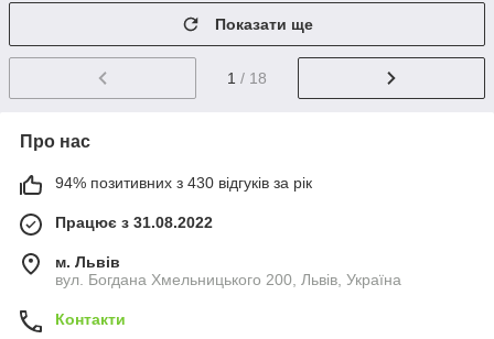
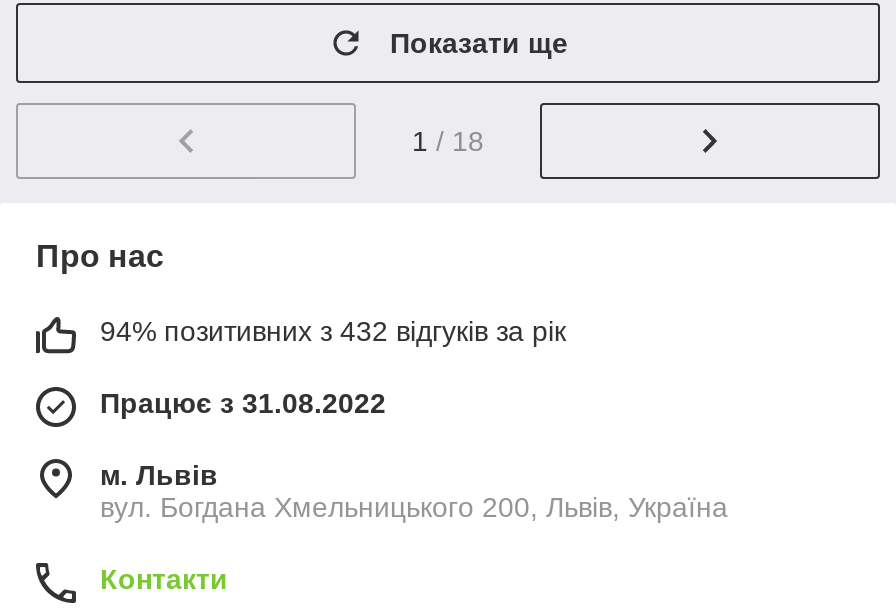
- 94% позитивних з 430 відгуків за рік
+ 94% позитивних з 432 відгуків за рік
